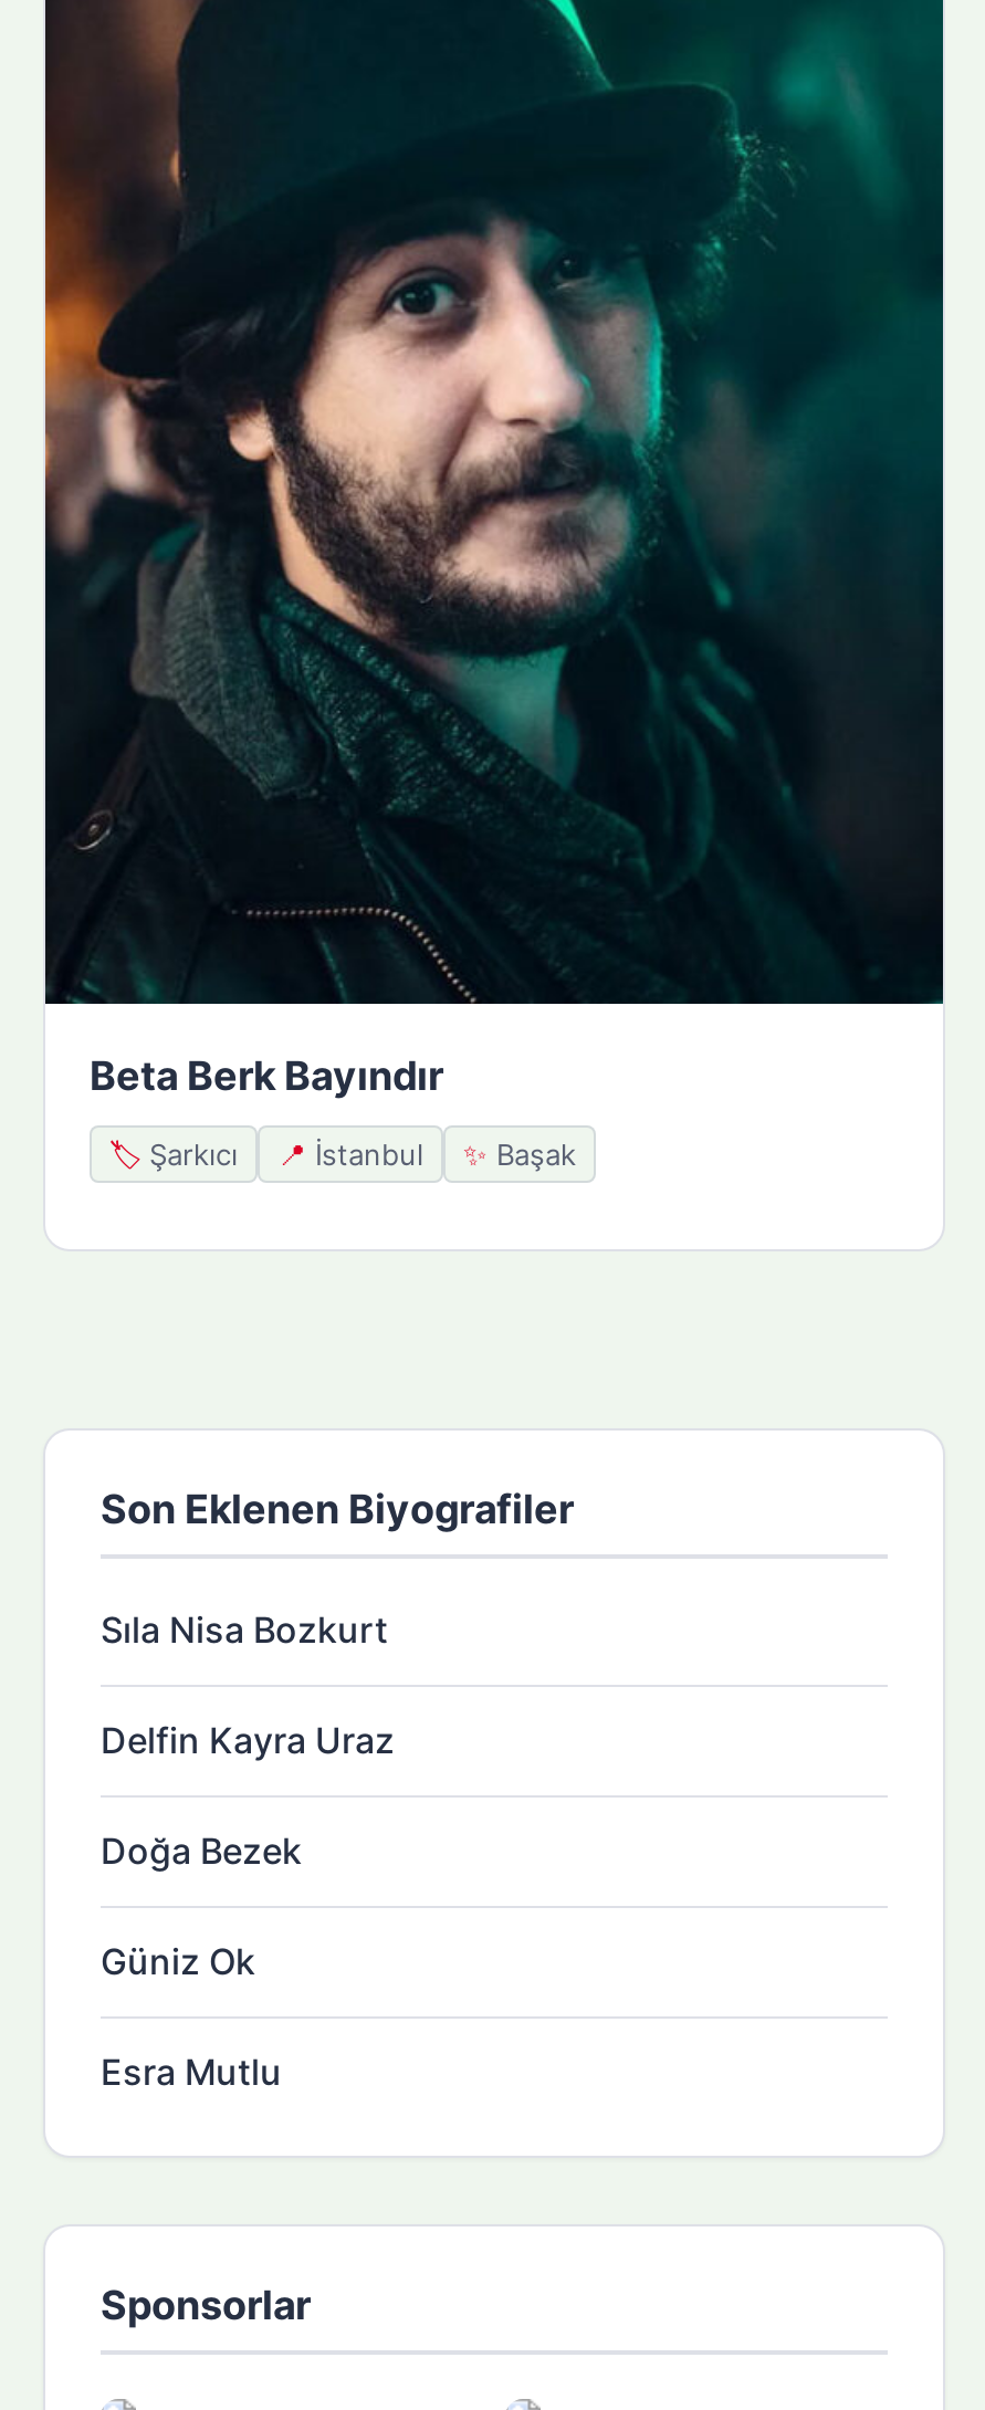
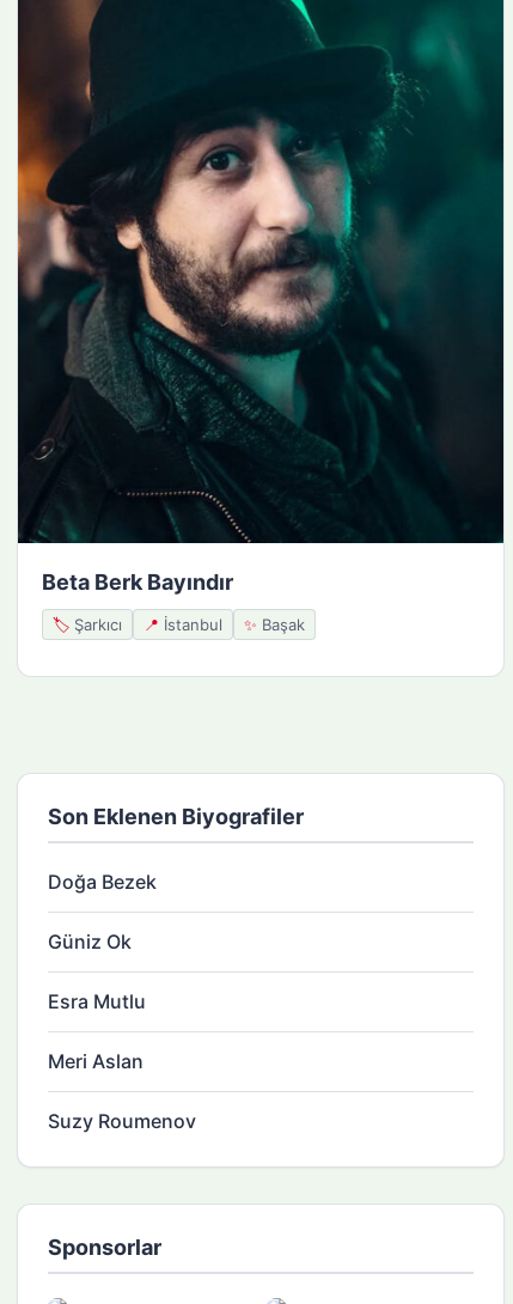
- Sıla Nisa Bozkurt
- Delfin Kayra Uraz

moved up: Doğa Bezek | Güniz Ok | Esra Mutlu

+ Meri Aslan
+ Suzy Roumenov
